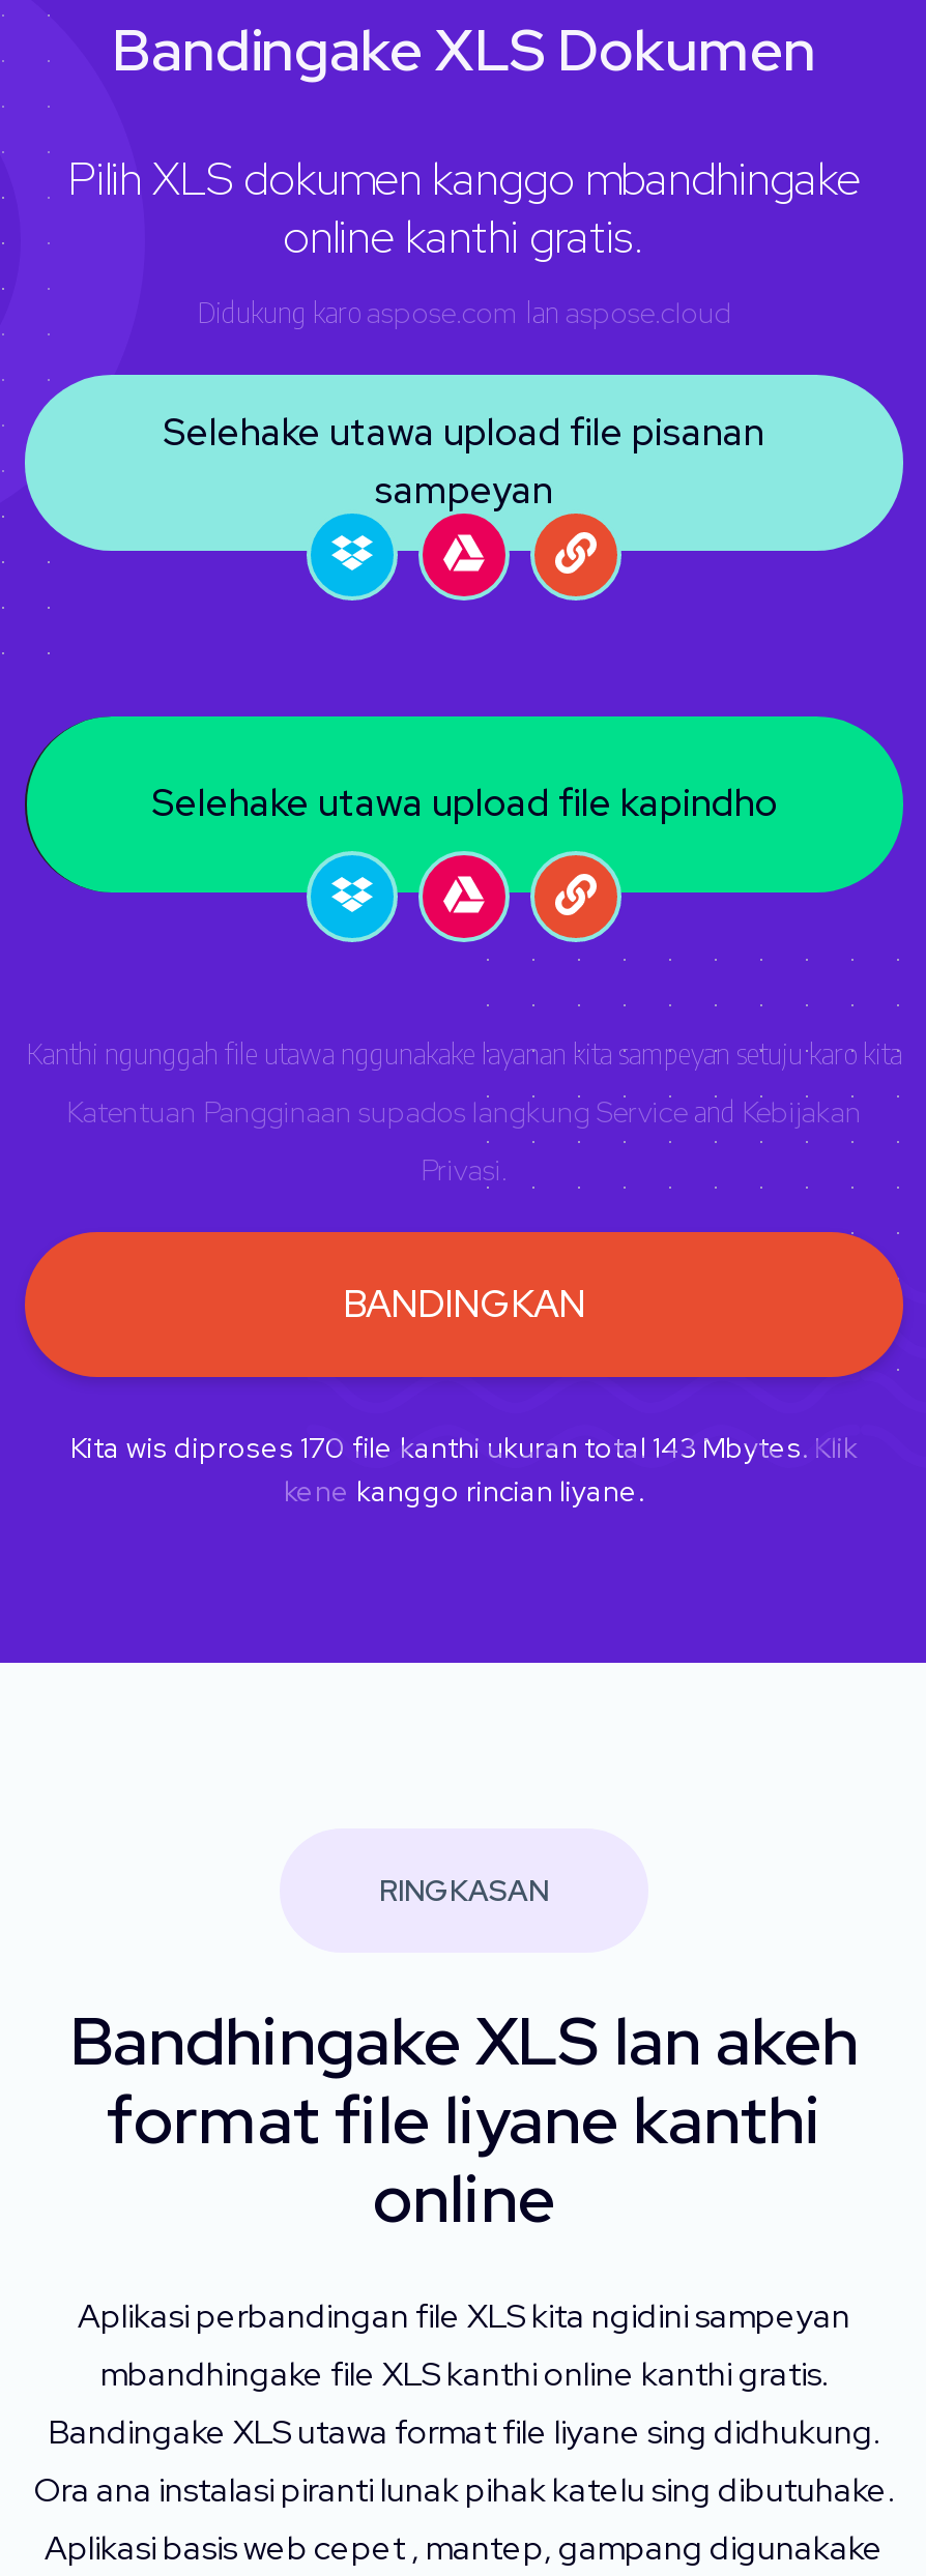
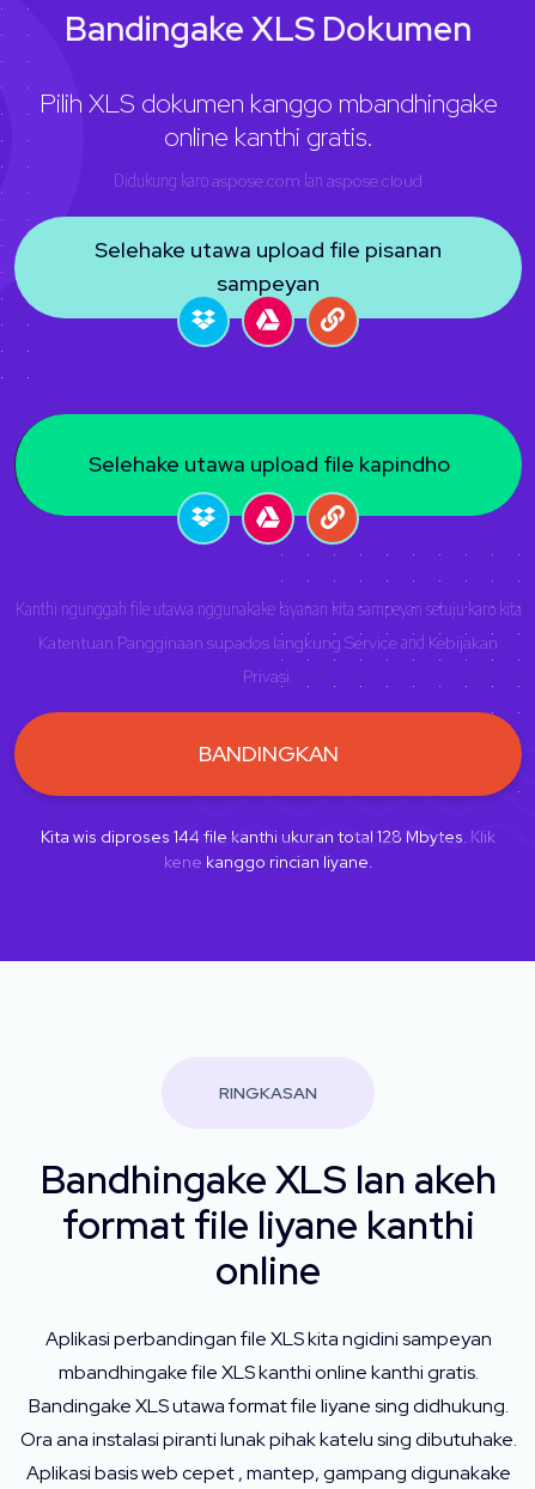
- Kita wis diproses 170 file kanthi ukuran total 143 Mbytes. Klik
+ Kita wis diproses 144 file kanthi ukuran total 128 Mbytes. Klik
